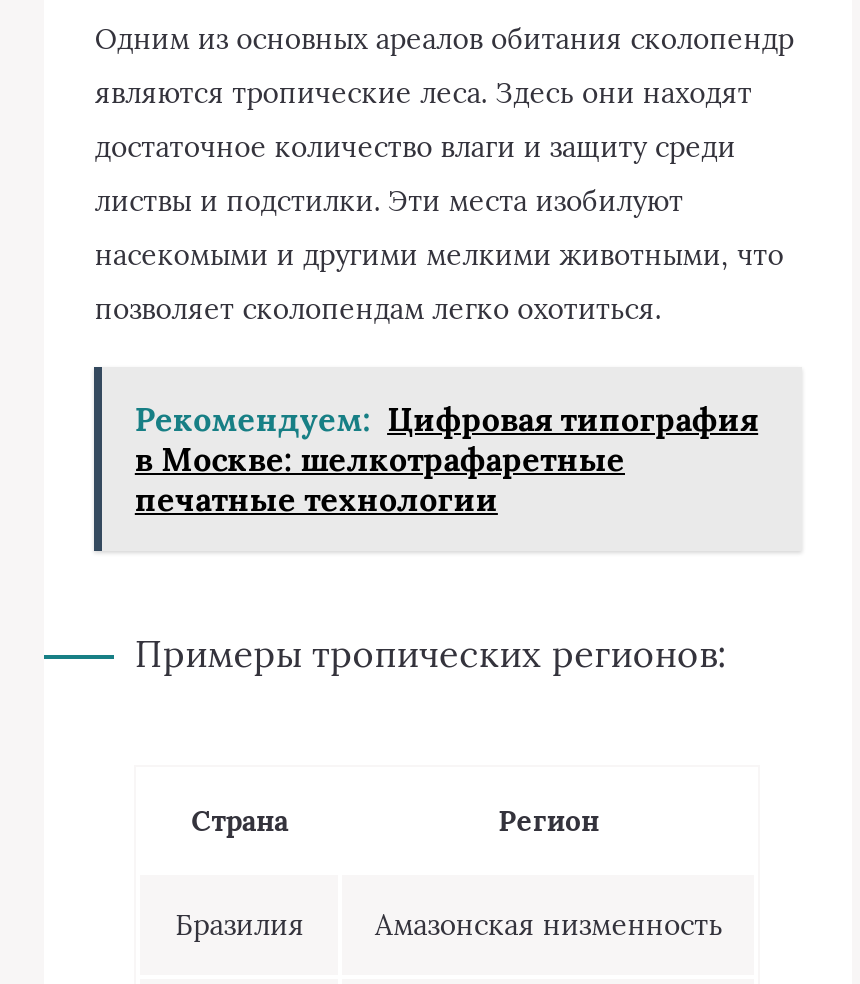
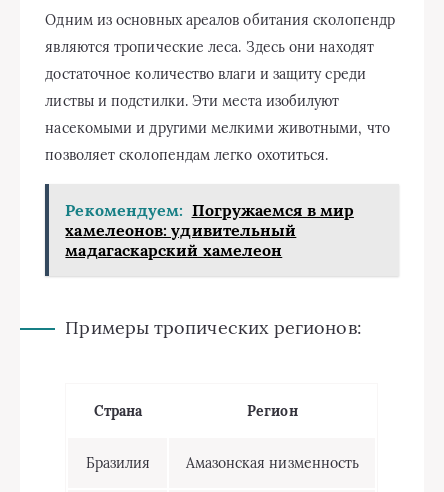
- Рекомендуем: Цифровая типография
- в Москве: шелкотрафаретные
- печатные технологии
+ Рекомендуем: Погружаемся в мир
+ хамелеонов: удивительный
+ мадагаскарский хамелеон
